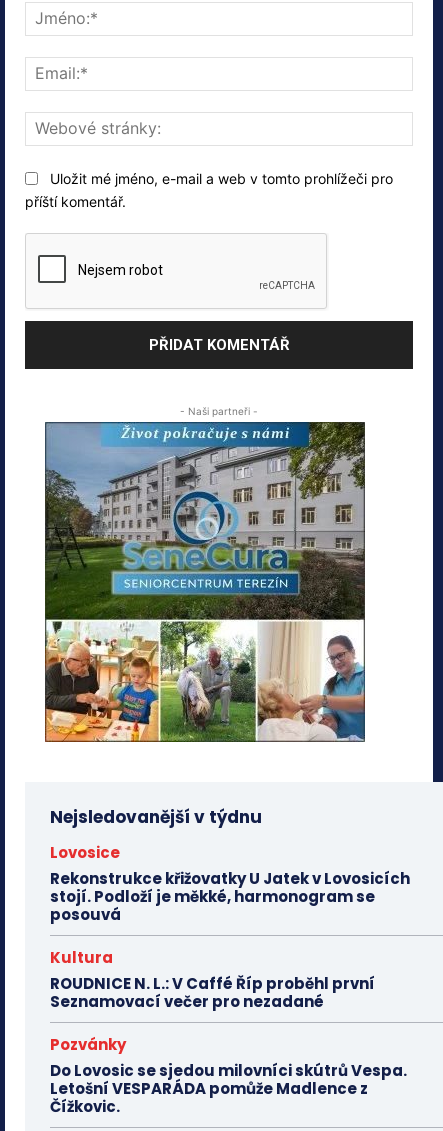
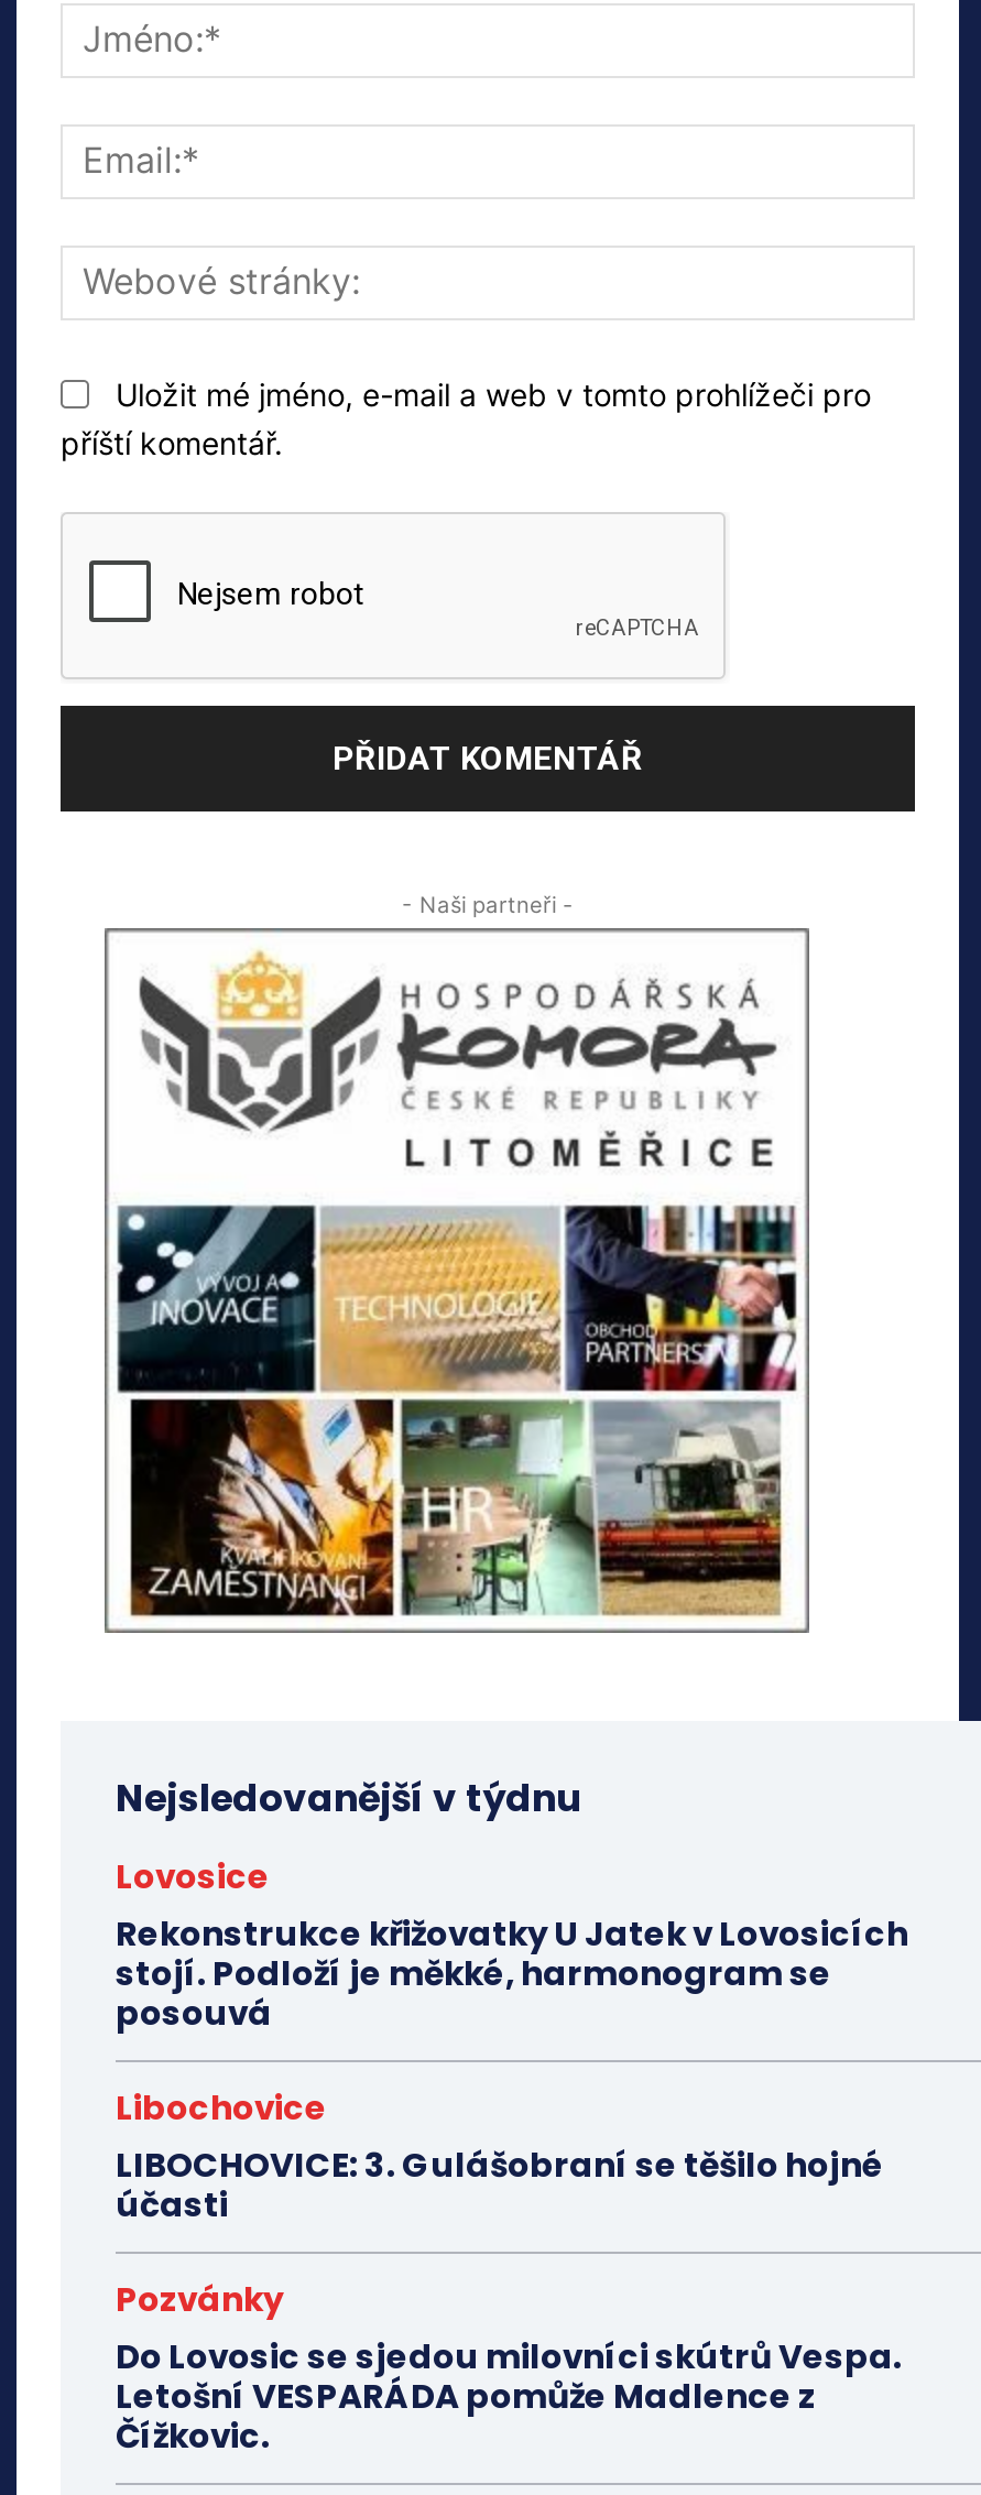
- [image]
+ [image]

- Kultura
- ROUDNICE N. L.: V Caffé Říp proběhl první
- Seznamovací večer pro nezadané
+ Libochovice
+ LIBOCHOVICE: 3. Gulášobraní se těšilo hojné
+ účasti
